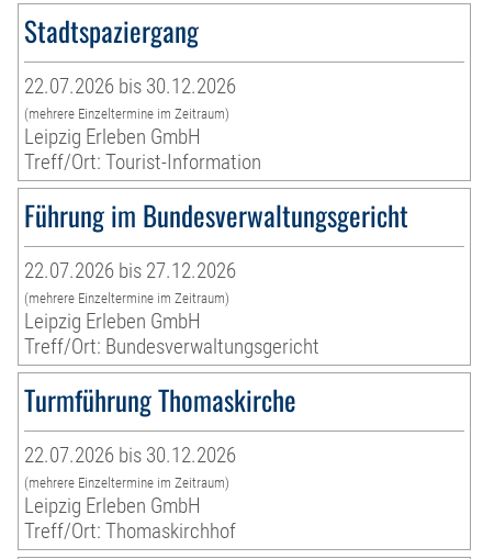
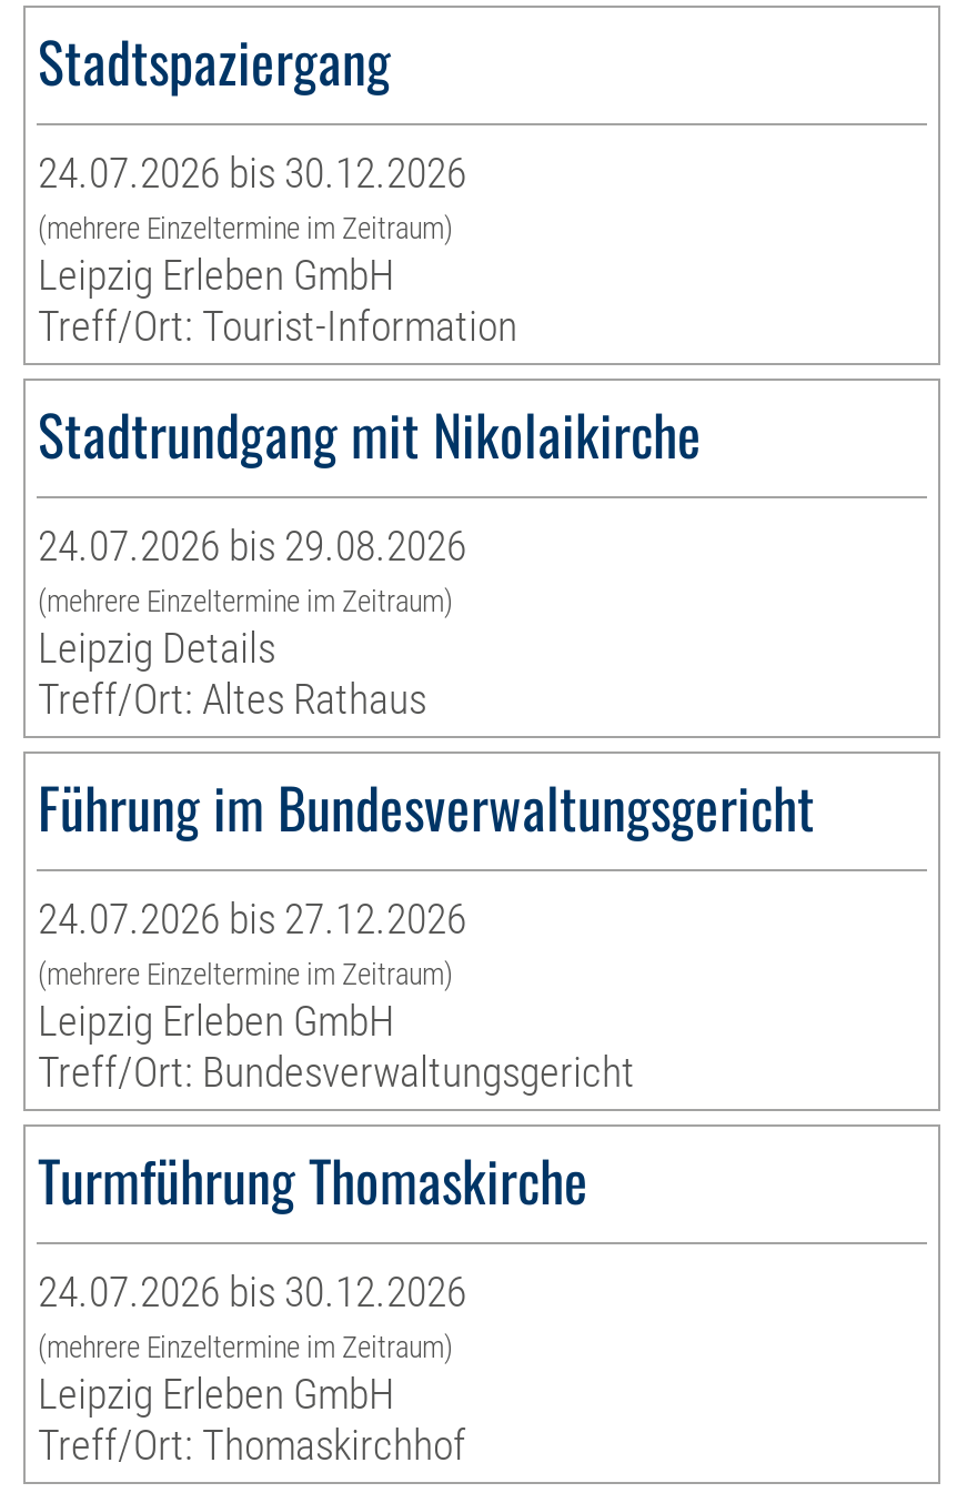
- 22.07.2026 bis 30.12.2026
+ 24.07.2026 bis 30.12.2026

+ Stadtrundgang mit Nikolaikirche
+ 24.07.2026 bis 29.08.2026
+ (mehrere Einzeltermine im Zeitraum)
+ Leipzig Details
+ Treff/Ort: Altes Rathaus

- 22.07.2026 bis 27.12.2026
+ 24.07.2026 bis 27.12.2026

- 22.07.2026 bis 30.12.2026
+ 24.07.2026 bis 30.12.2026
